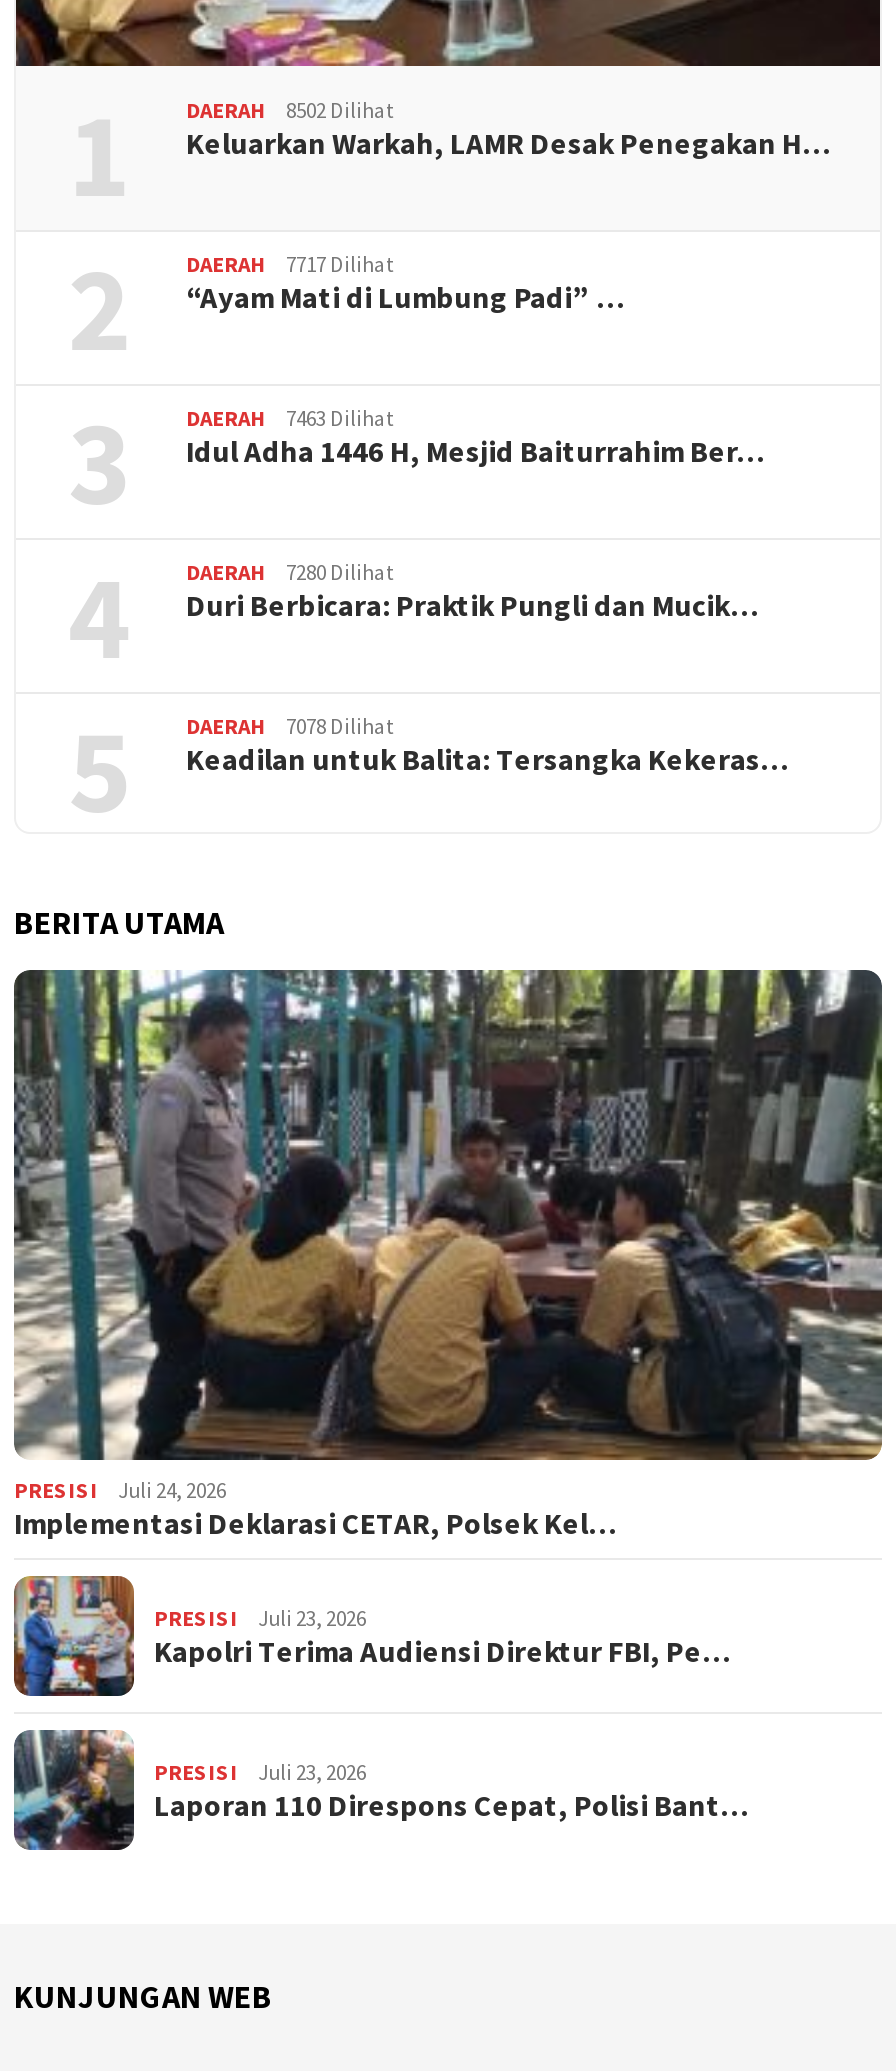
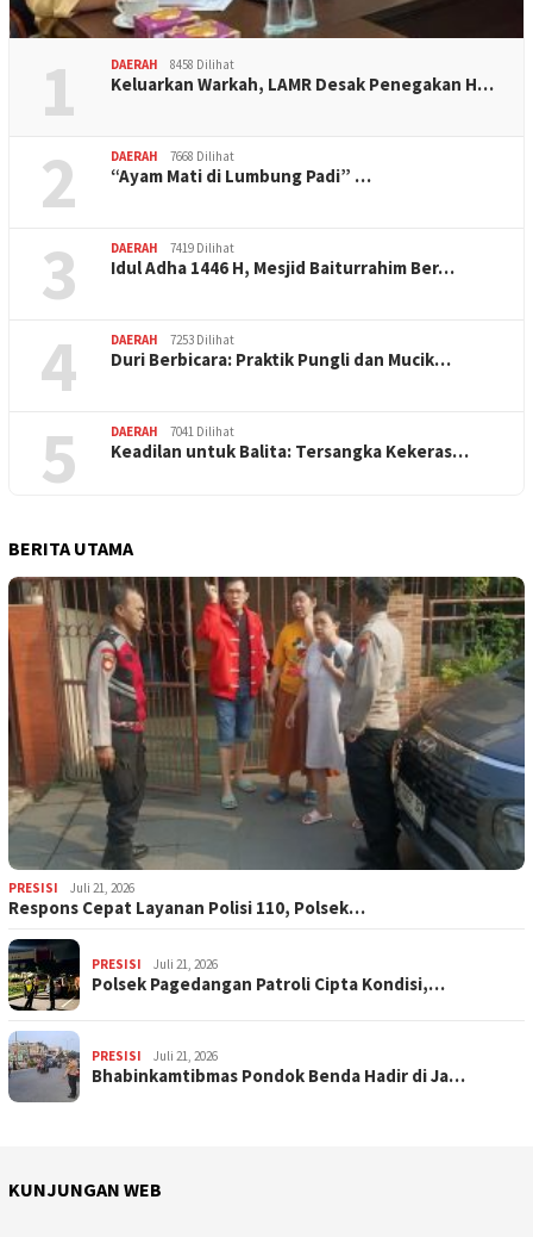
- DAERAH 8502 Dilihat
+ DAERAH 8458 Dilihat

- DAERAH 7717 Dilihat
+ DAERAH 7668 Dilihat

- DAERAH 7463 Dilihat
+ DAERAH 7419 Dilihat

- DAERAH 7280 Dilihat
+ DAERAH 7253 Dilihat

- DAERAH 7078 Dilihat
+ DAERAH 7041 Dilihat

- [image]
- Juli 24, 2026
- Implementasi Deklarasi CETAR, Polsek Kel…
+ [image]
+ Juli 21, 2026
+ Respons Cepat Layanan Polisi 110, Polsek…

- [image]
- Juli 23, 2026
- Kapolri Terima Audiensi Direktur FBI, Pe…
+ [image]
+ Juli 21, 2026
+ Polsek Pagedangan Patroli Cipta Kondisi,…

- [image]
- Juli 23, 2026
- Laporan 110 Direspons Cepat, Polisi Bant…
+ [image]
+ Juli 21, 2026
+ Bhabinkamtibmas Pondok Benda Hadir di Ja…
